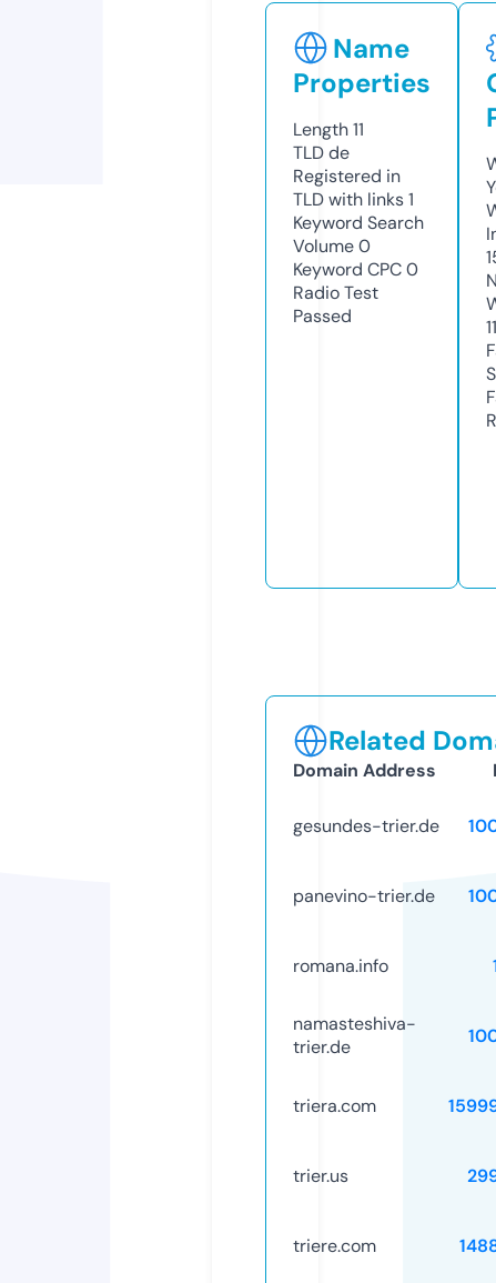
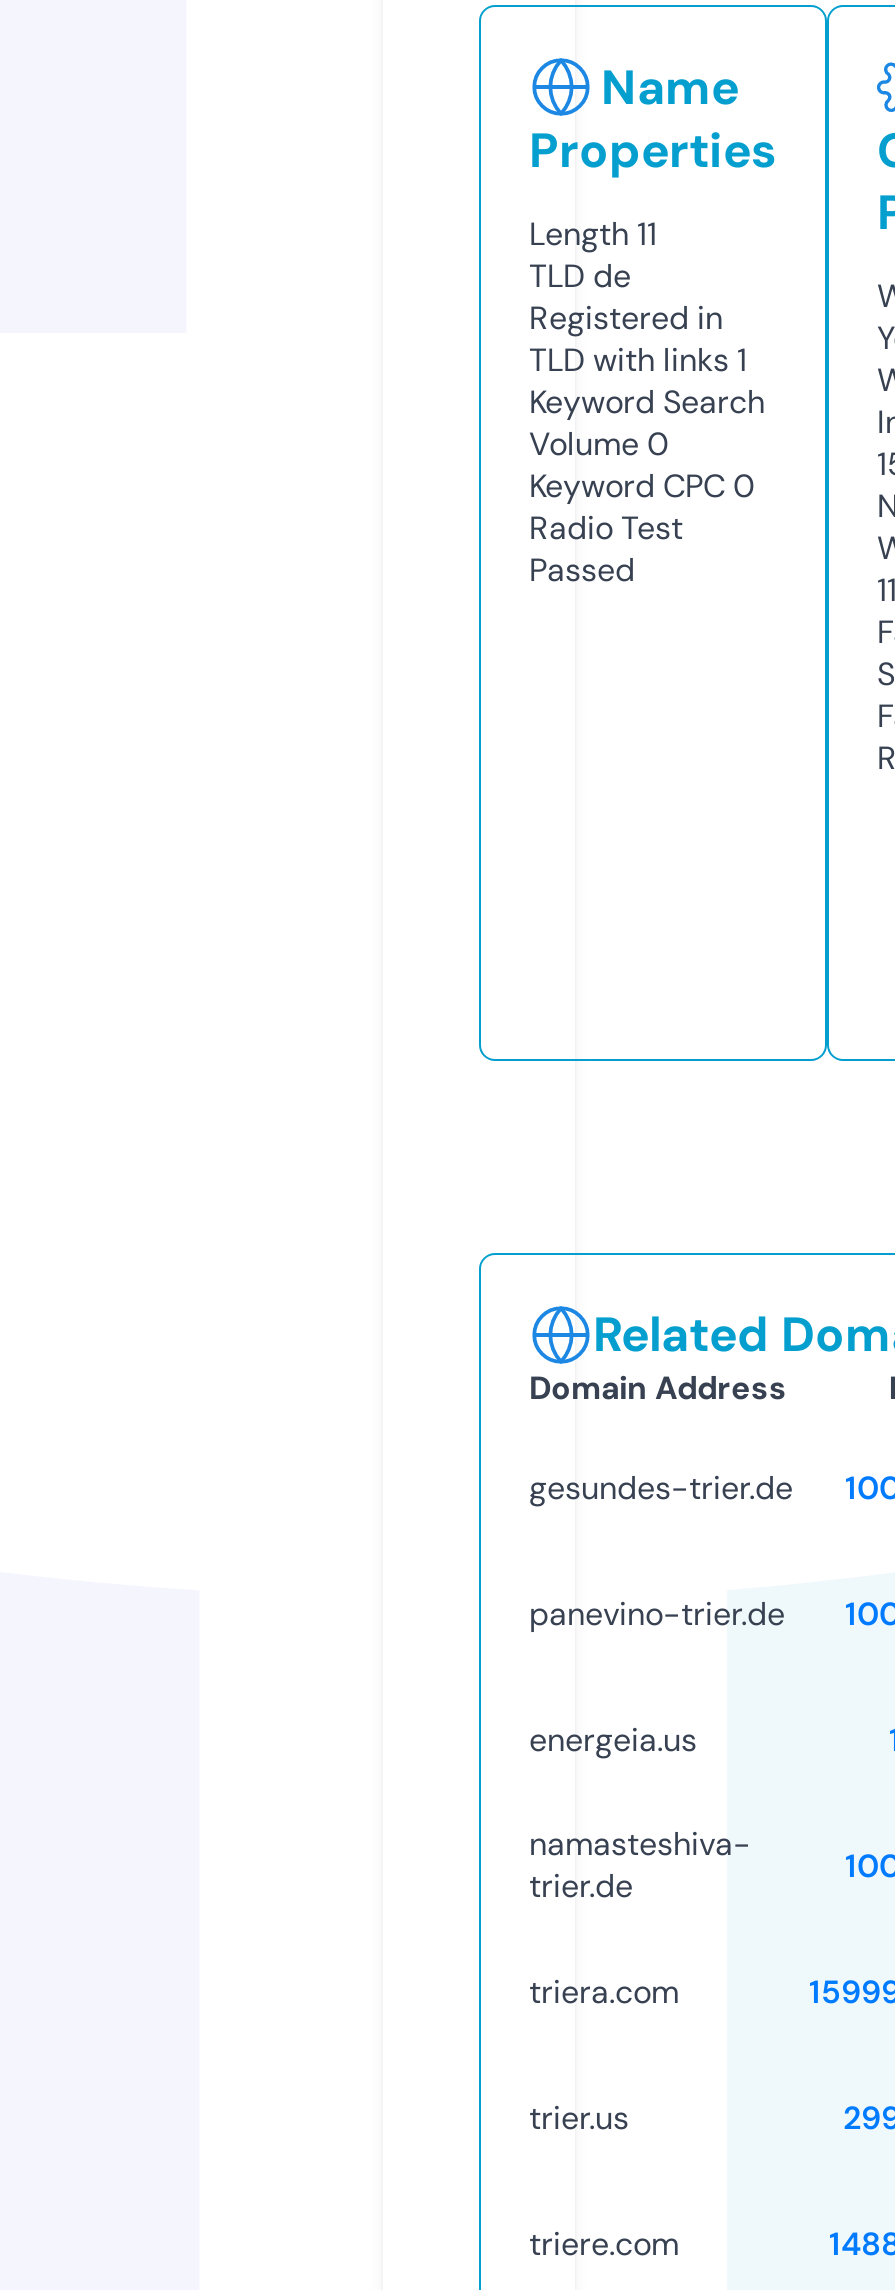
- romana.info
+ energeia.us
